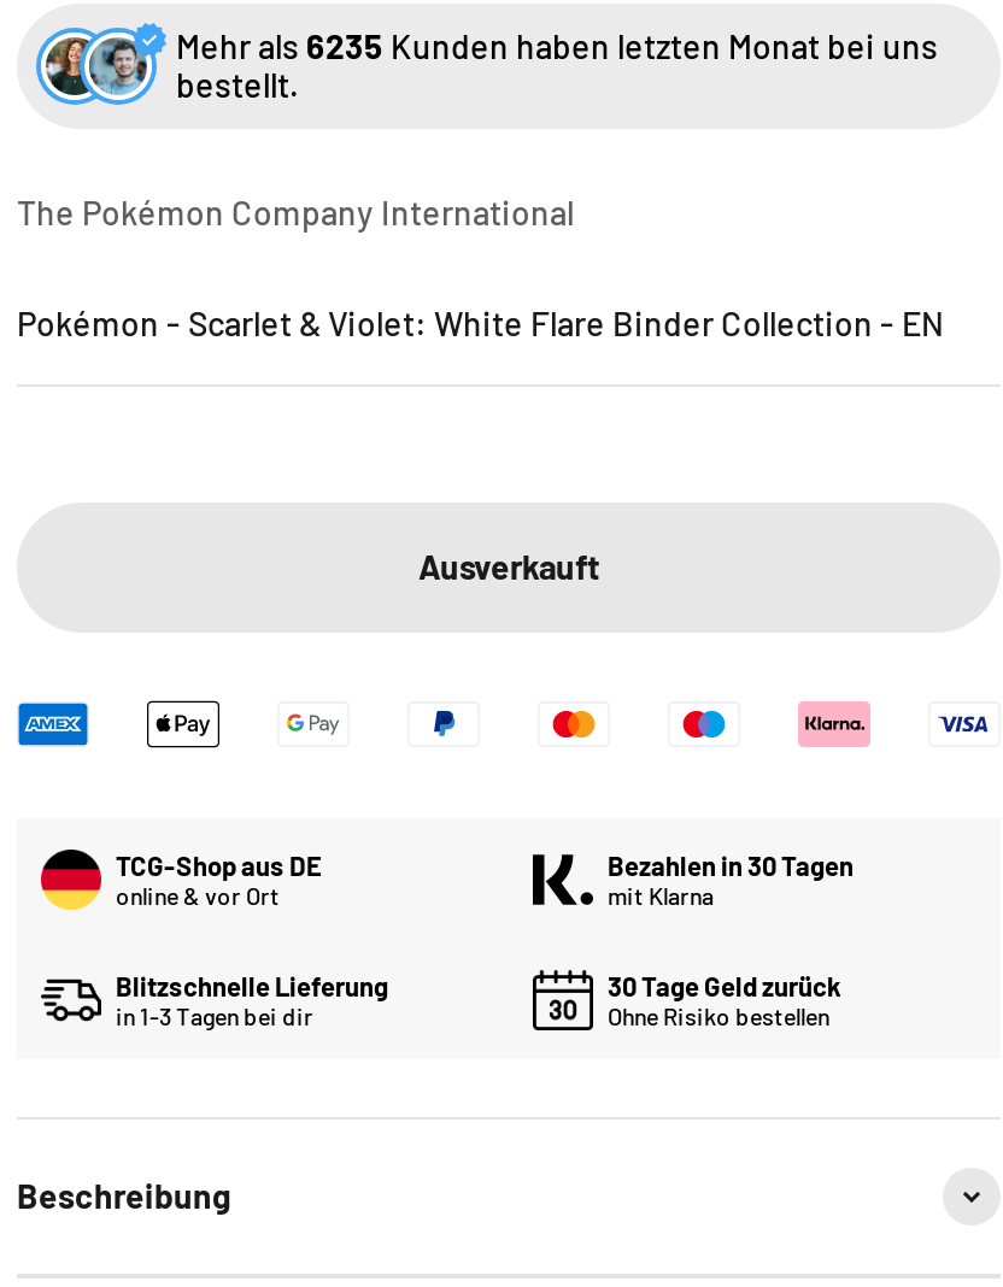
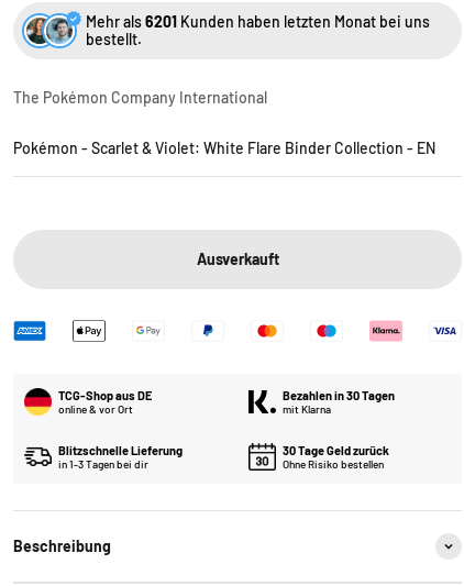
- Mehr als 6235 Kunden haben letzten Monat bei uns
+ Mehr als 6201 Kunden haben letzten Monat bei uns
